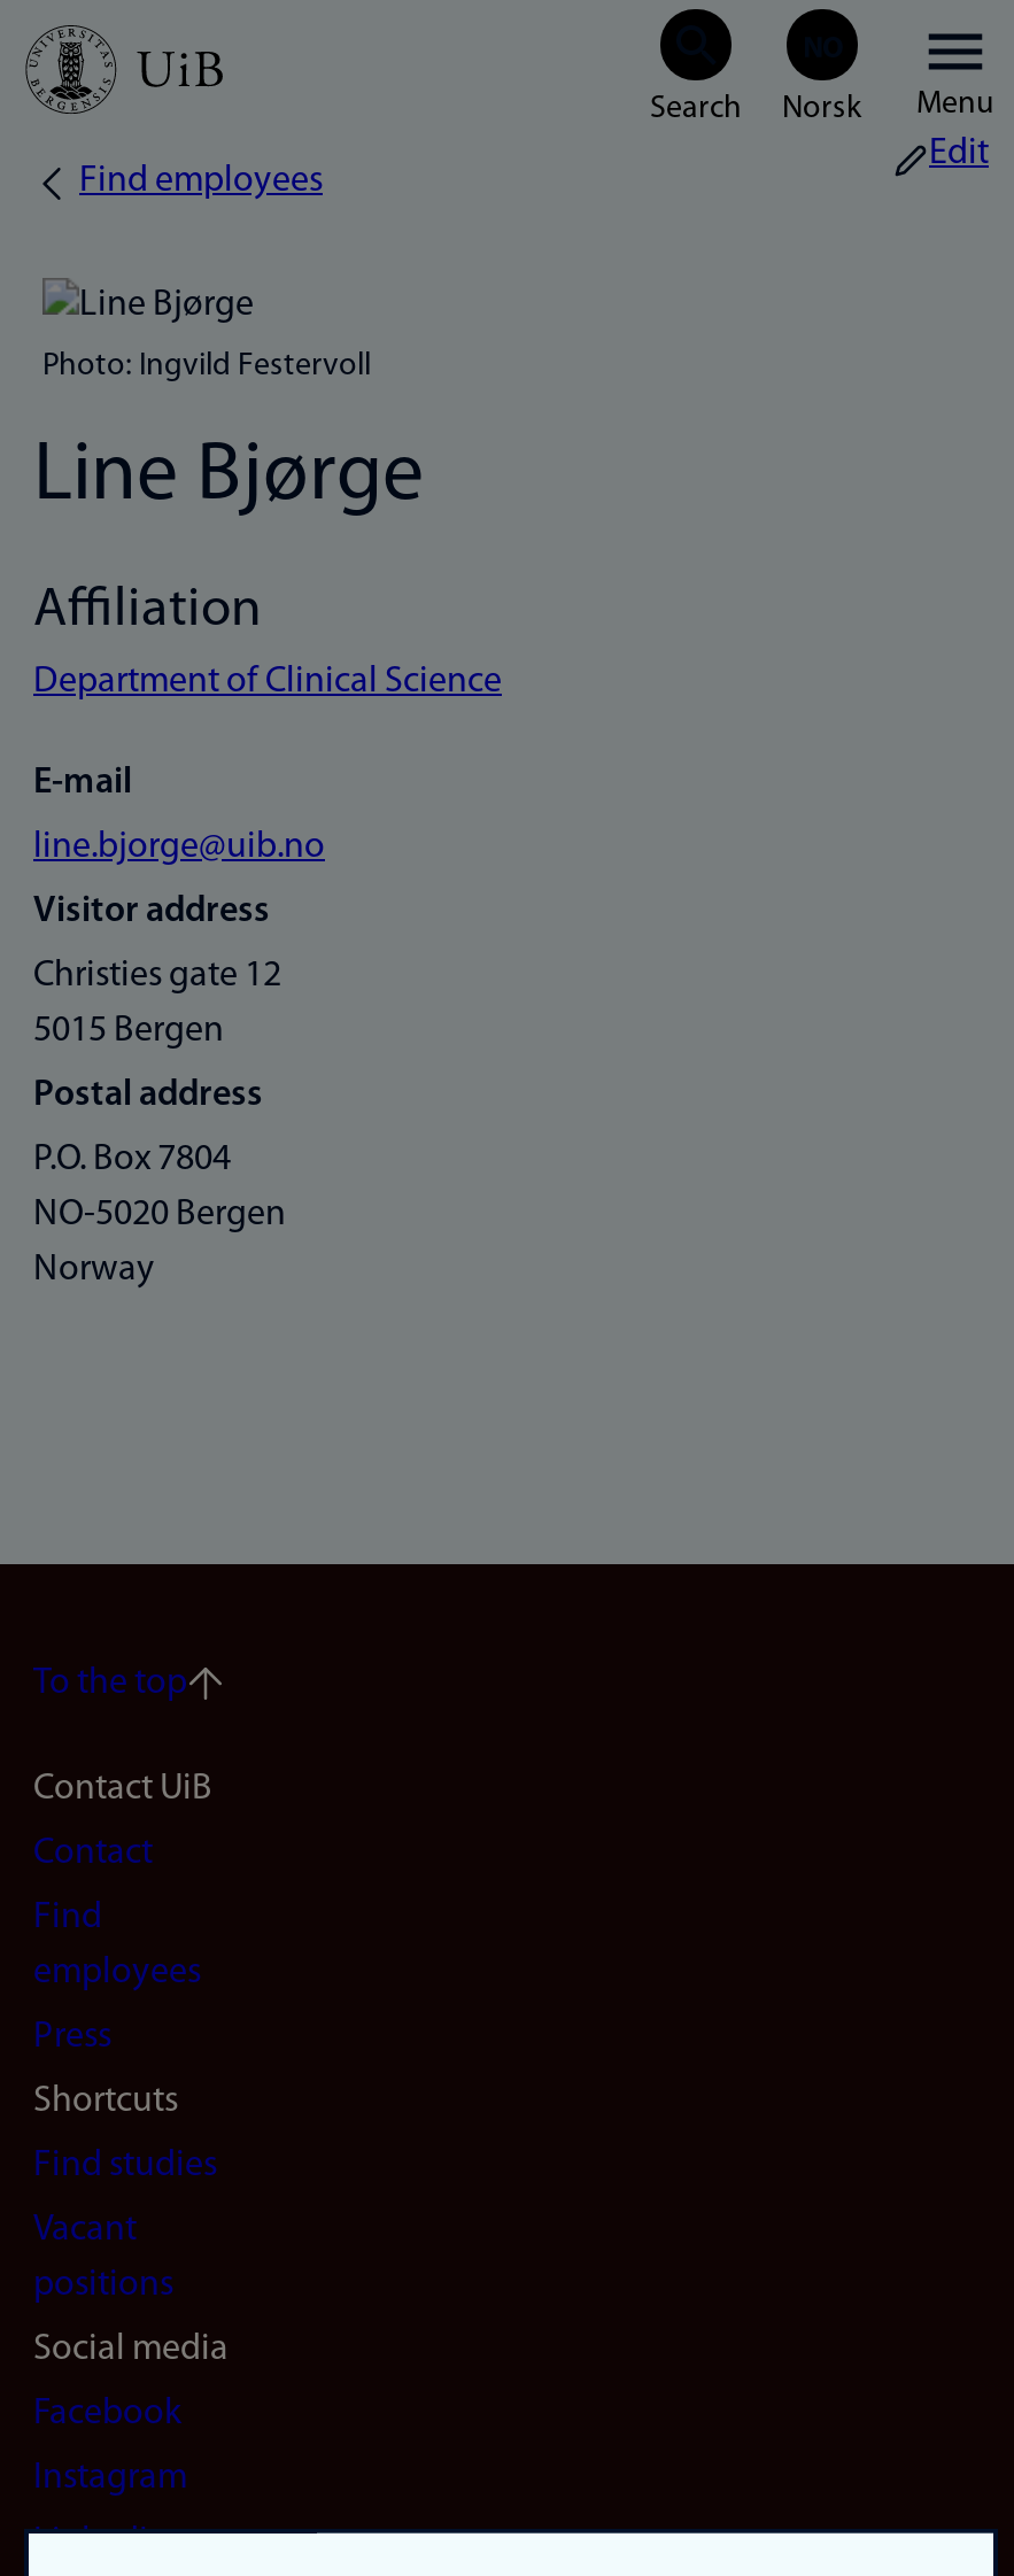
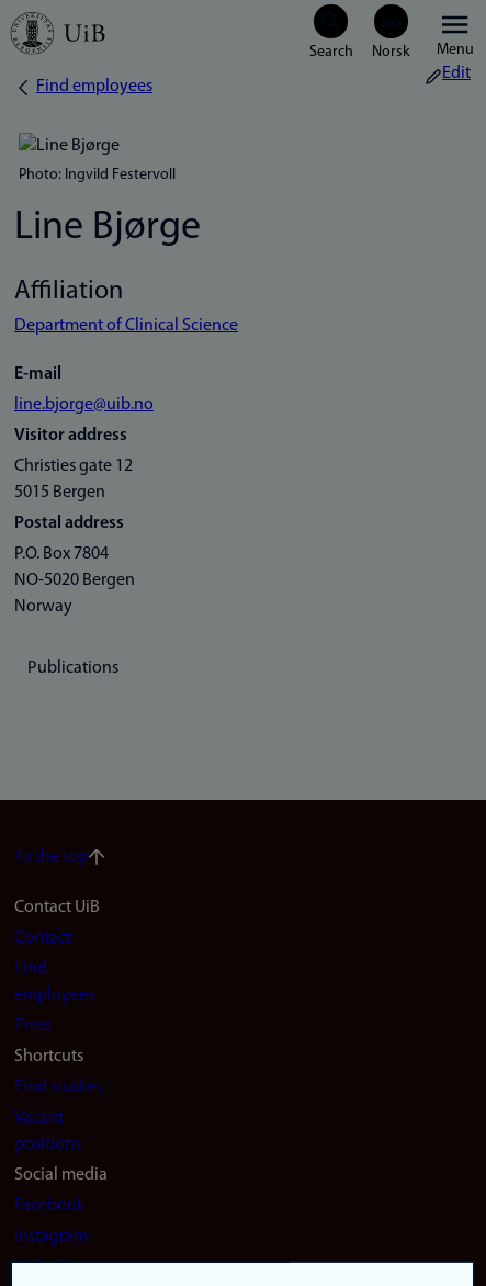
+ Publications
